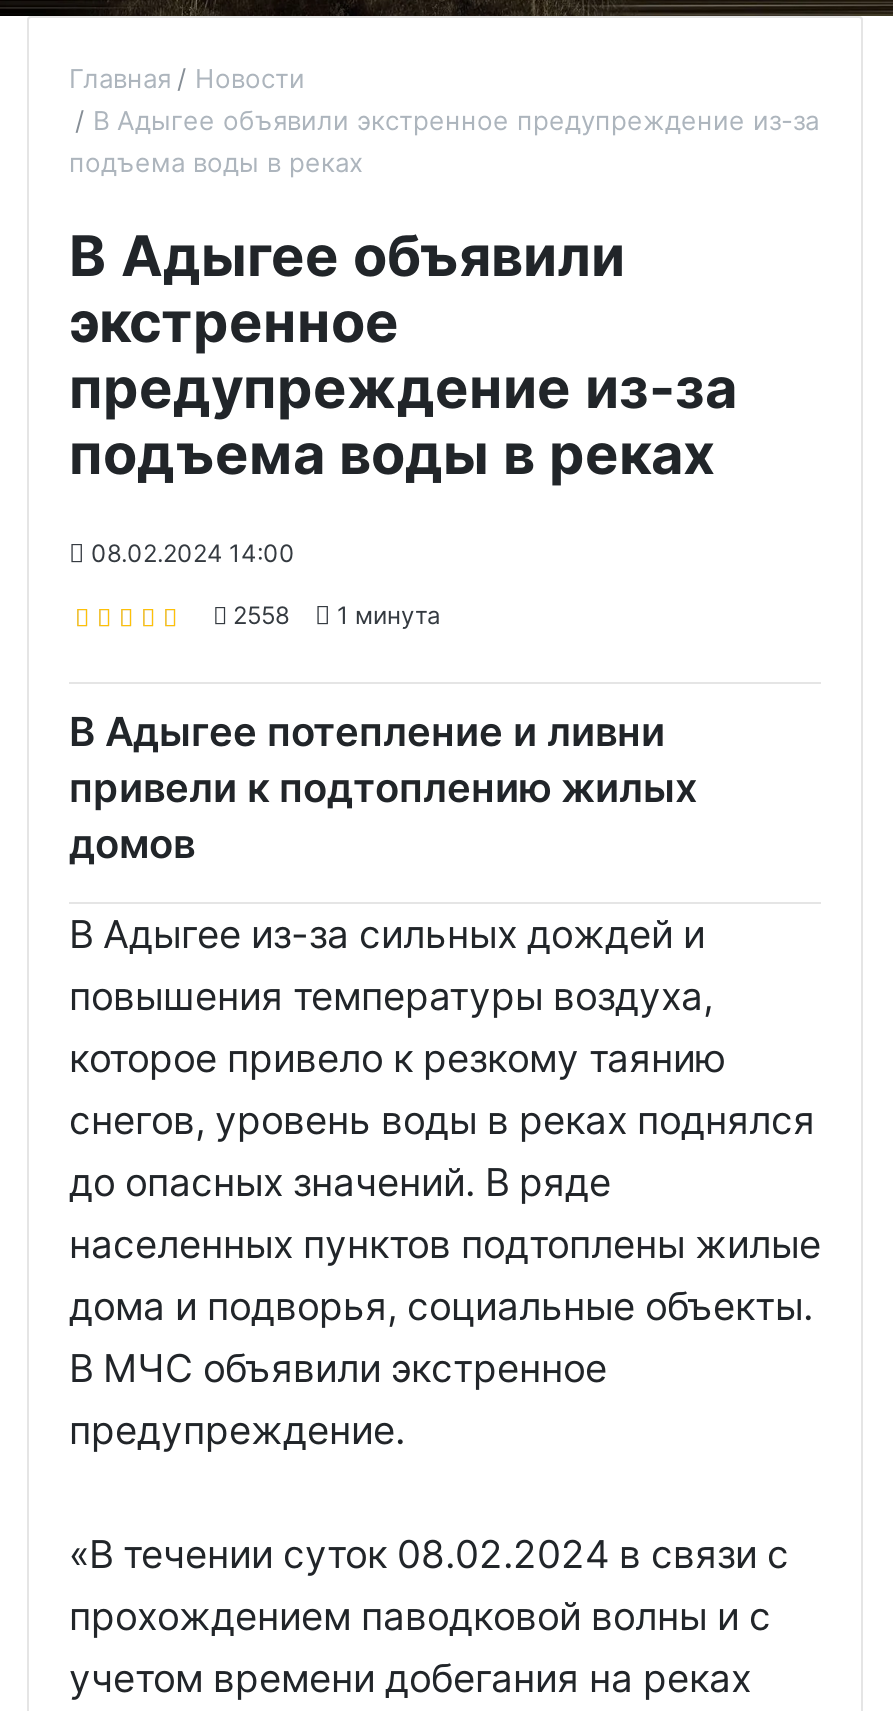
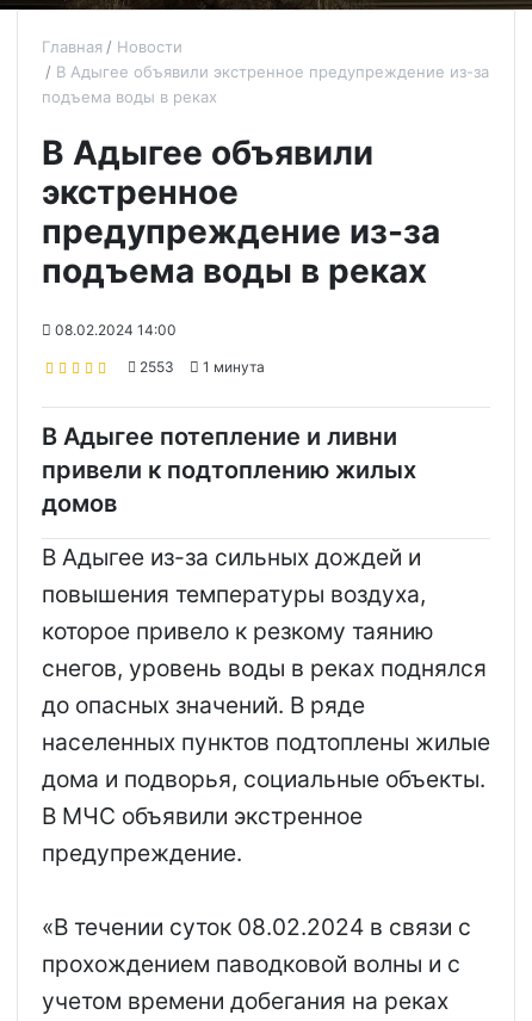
- 2558
+ 2553
